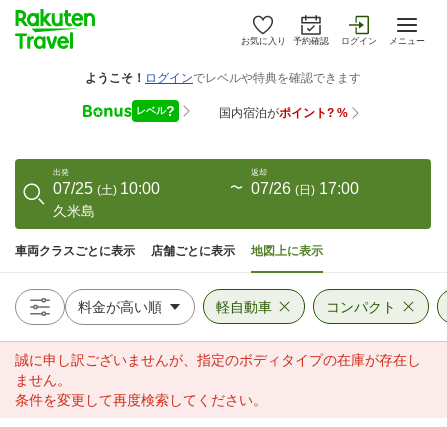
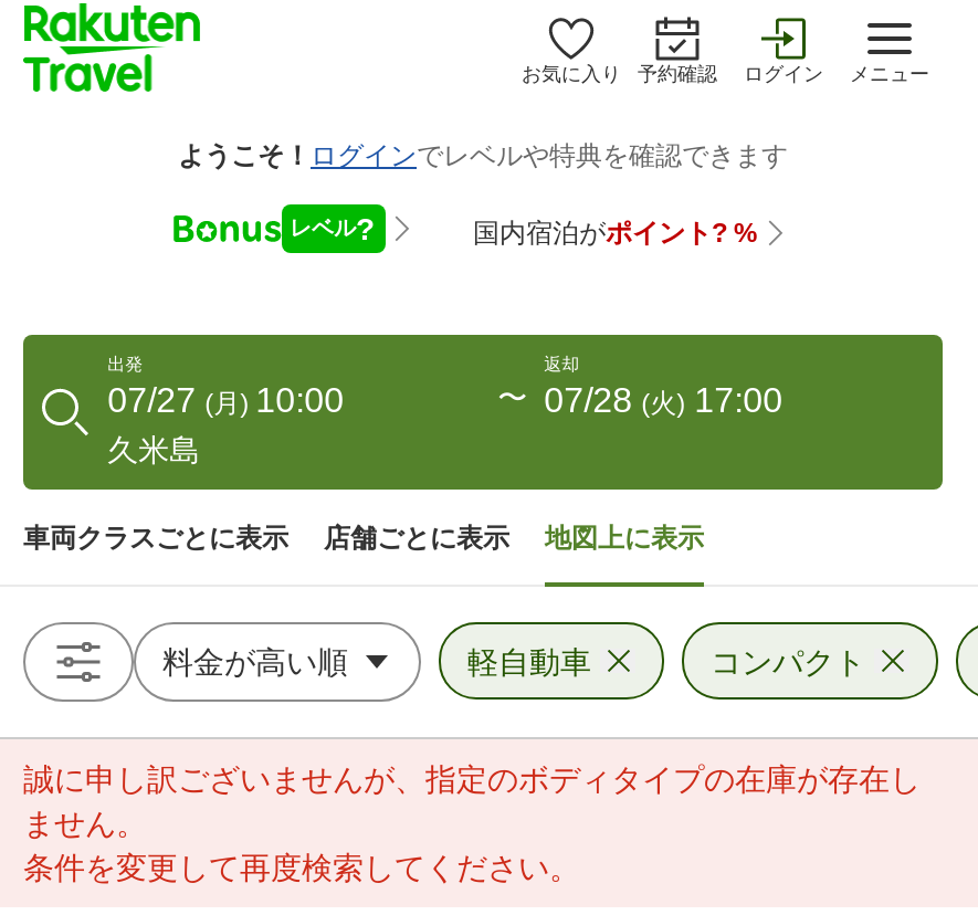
- 07/25 (土) 10:00
+ 07/27 (月) 10:00

- 07/26 (日) 17:00
+ 07/28 (火) 17:00
